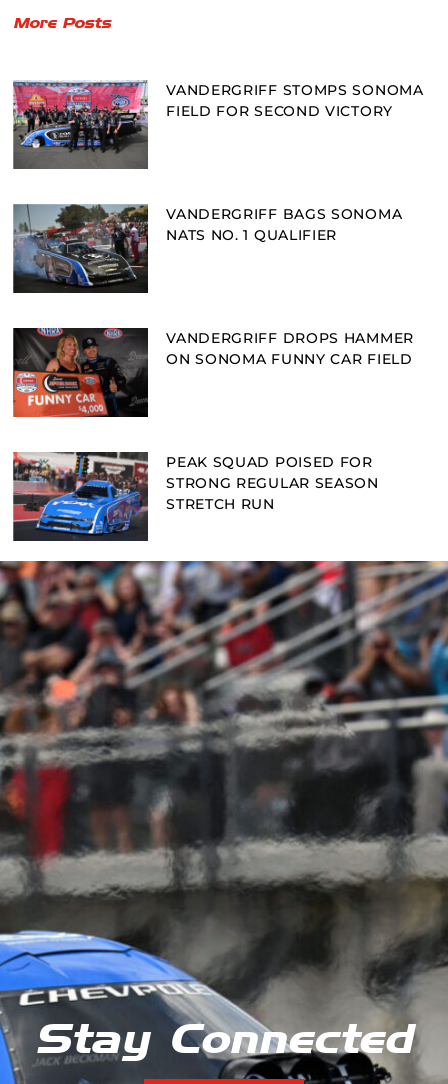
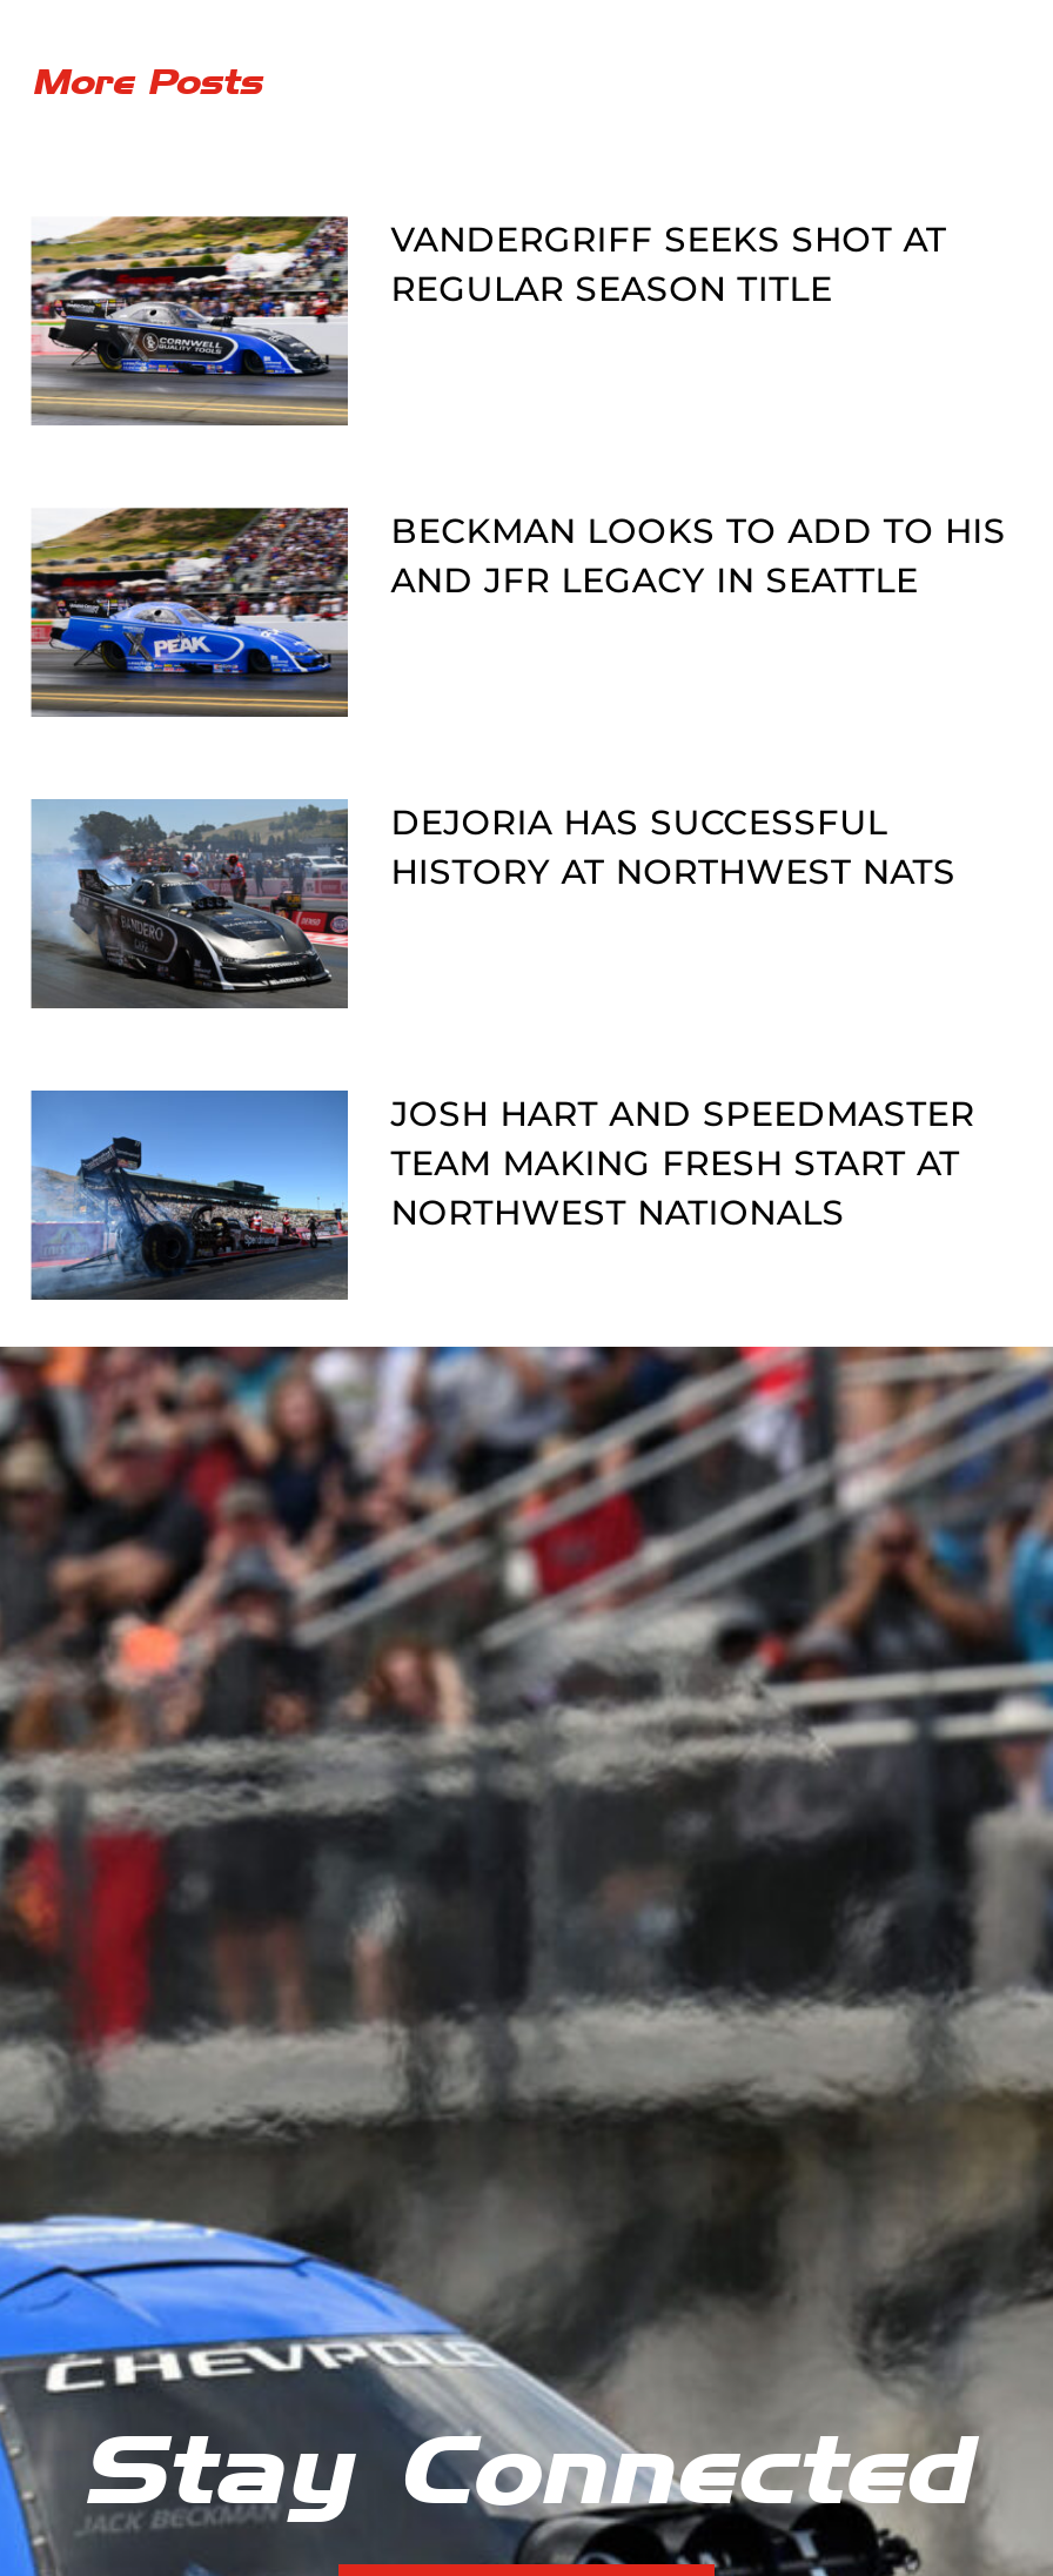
- [image]
- VANDERGRIFF STOMPS SONOMA
- FIELD FOR SECOND VICTORY
+ [image]
+ VANDERGRIFF SEEKS SHOT AT
+ REGULAR SEASON TITLE

- [image]
- VANDERGRIFF BAGS SONOMA
- NATS NO. 1 QUALIFIER
+ [image]
+ BECKMAN LOOKS TO ADD TO HIS
+ AND JFR LEGACY IN SEATTLE

- [image]
- VANDERGRIFF DROPS HAMMER
- ON SONOMA FUNNY CAR FIELD
+ [image]
+ DEJORIA HAS SUCCESSFUL
+ HISTORY AT NORTHWEST NATS

- [image]
- PEAK SQUAD POISED FOR
- STRONG REGULAR SEASON
- STRETCH RUN
+ [image]
+ JOSH HART AND SPEEDMASTER
+ TEAM MAKING FRESH START AT
+ NORTHWEST NATIONALS
